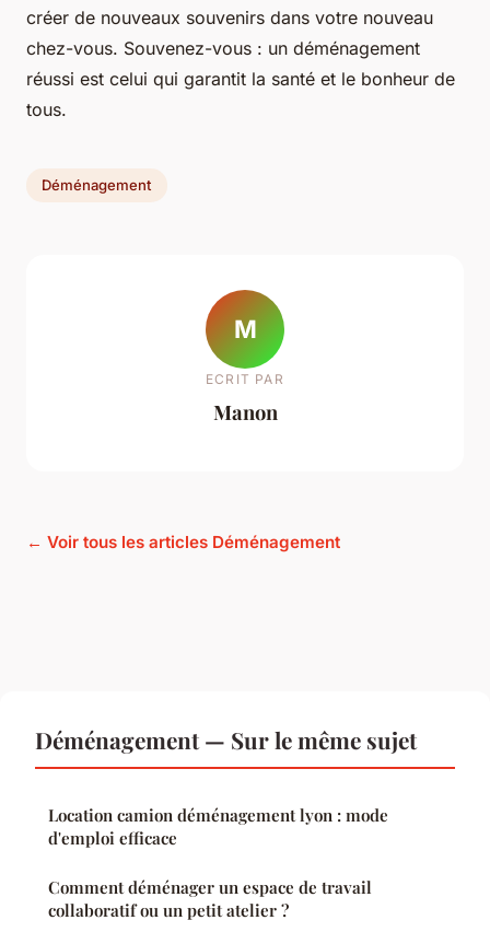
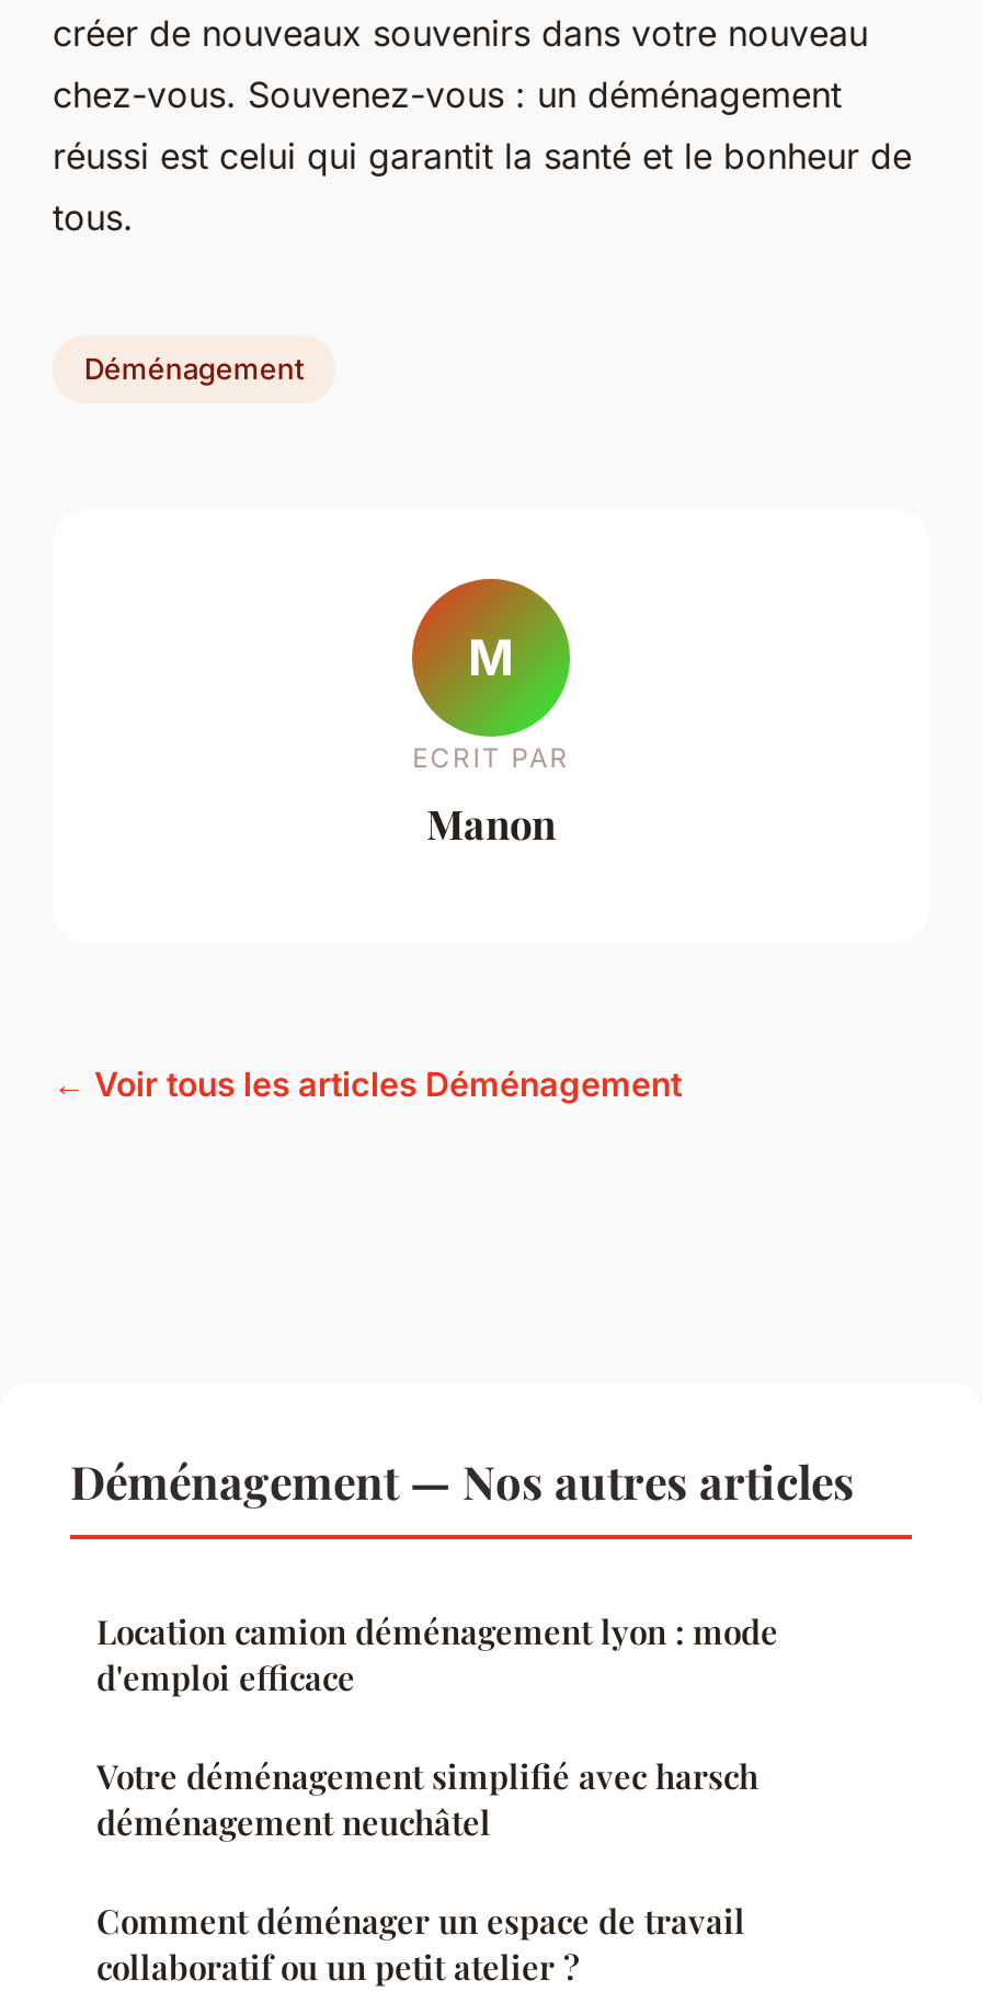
- Déménagement — Sur le même sujet
+ Déménagement — Nos autres articles

+ Votre déménagement simplifié avec harsch
+ déménagement neuchâtel
